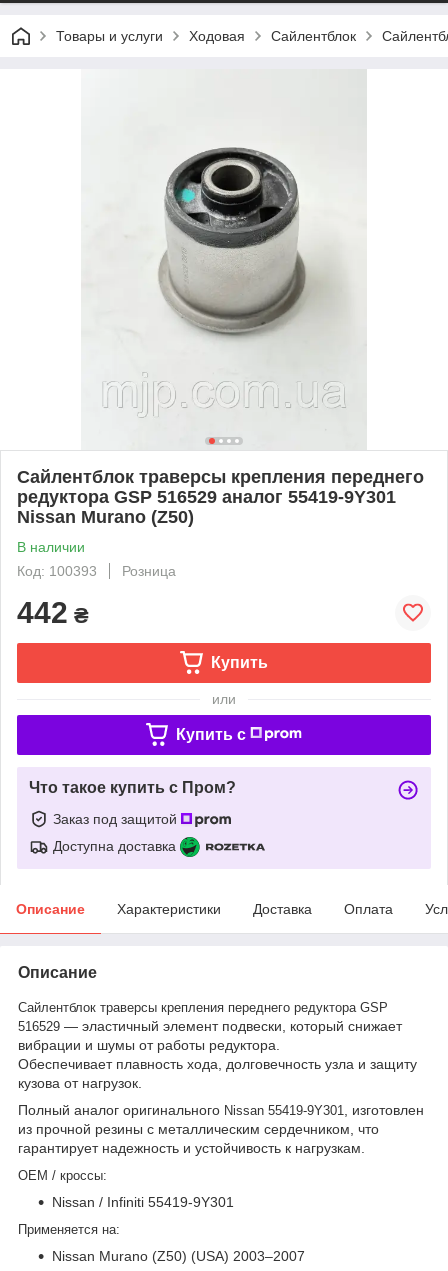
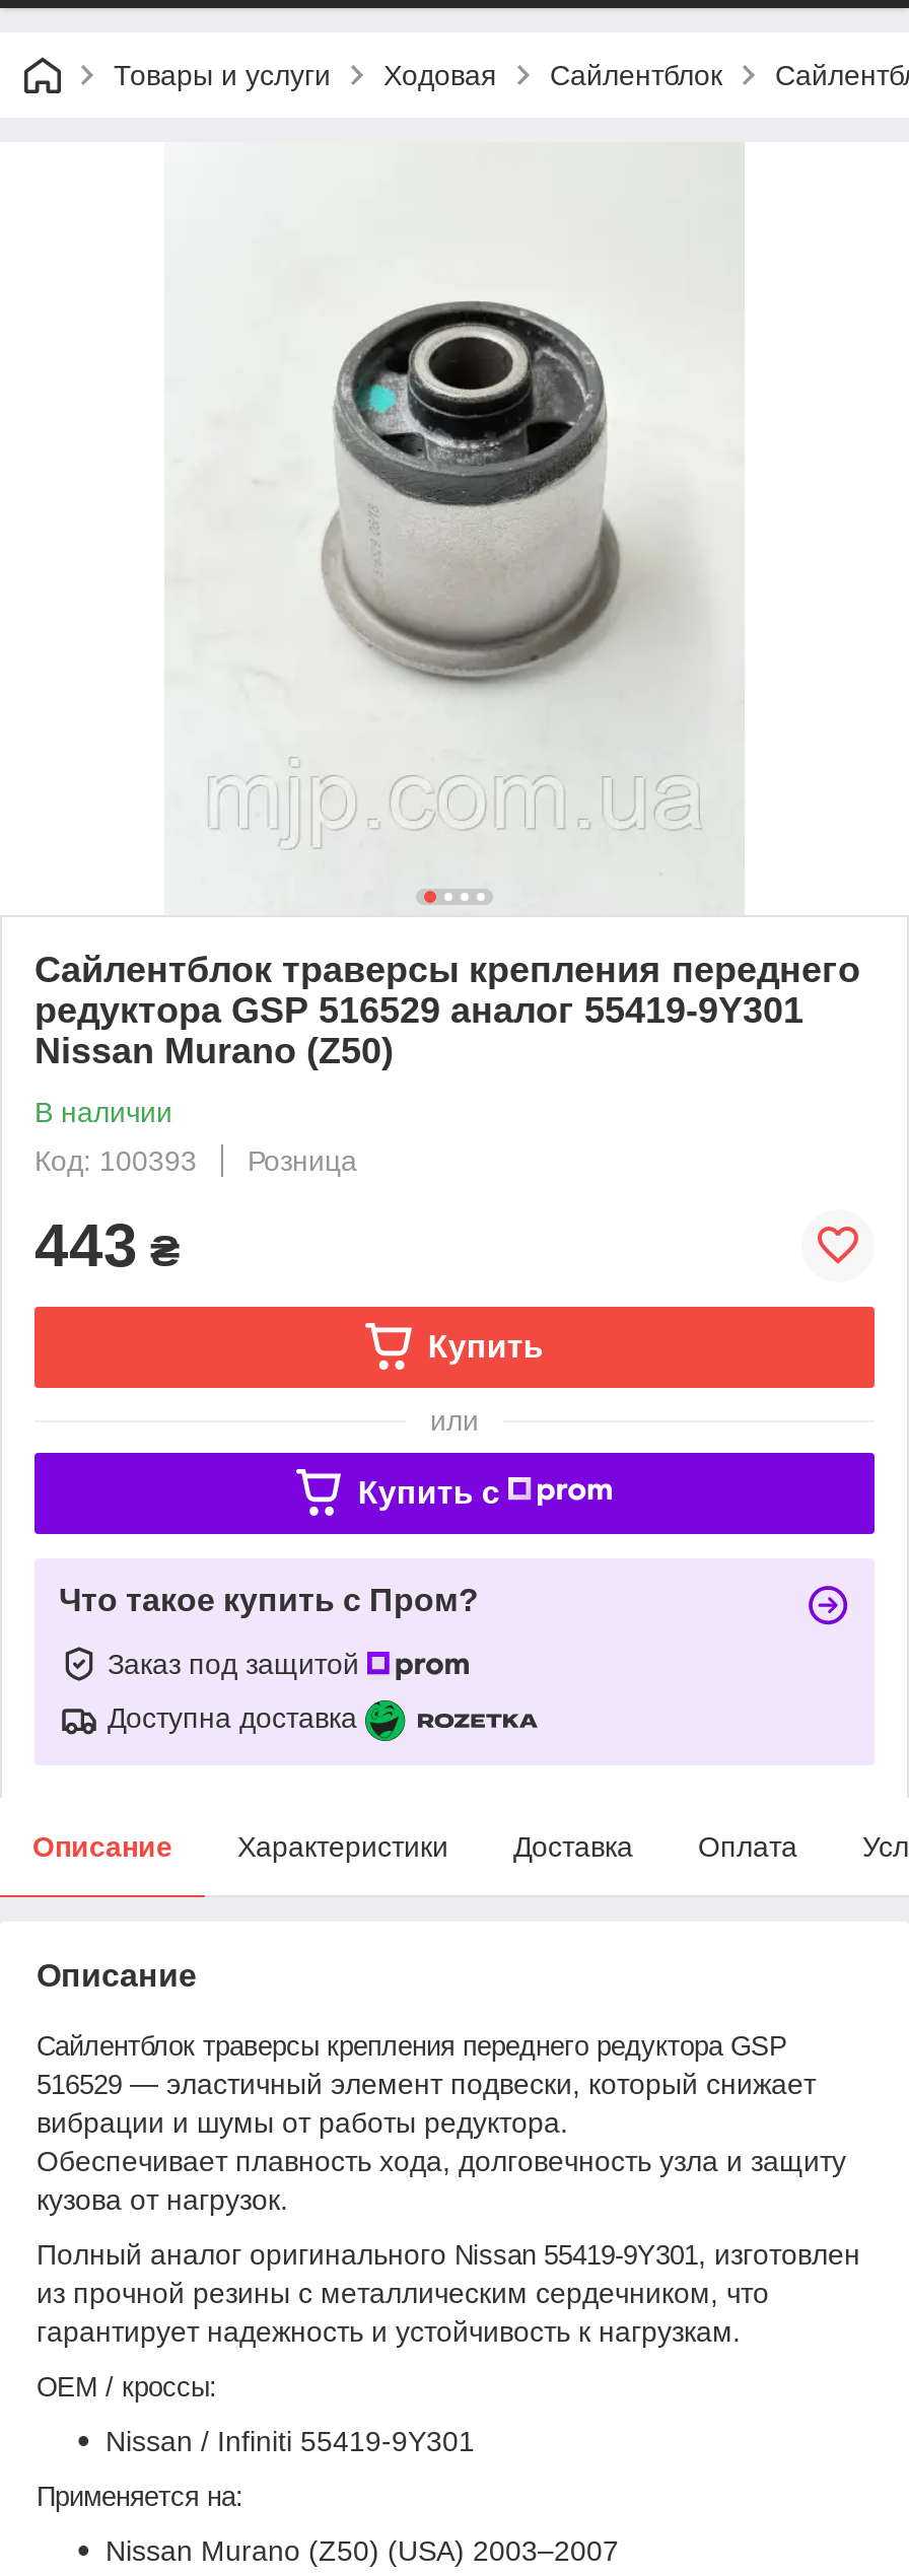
- 442 ₴
+ 443 ₴
